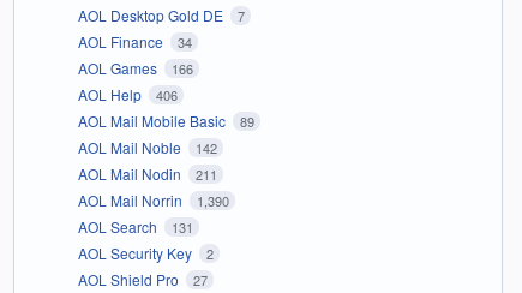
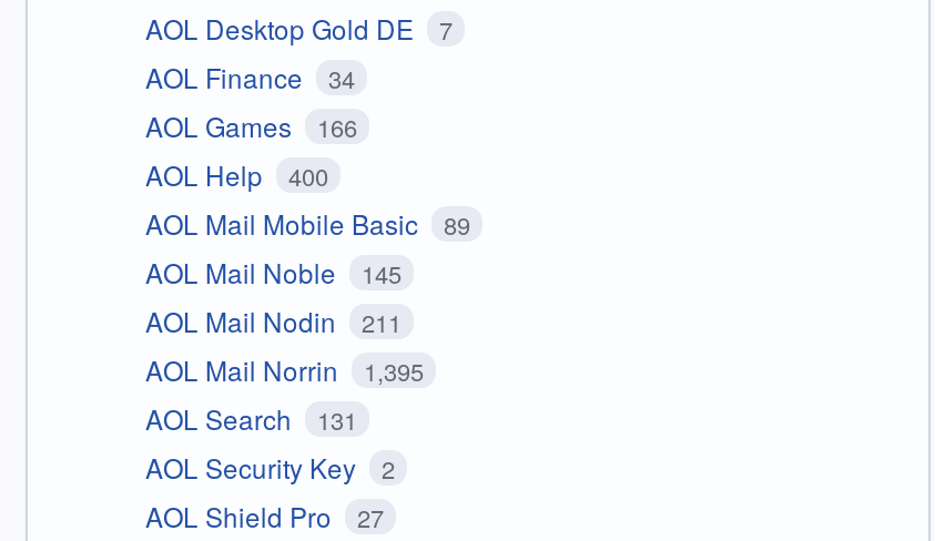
- AOL Help 406
+ AOL Help 400

- AOL Mail Noble 142
+ AOL Mail Noble 145

- AOL Mail Norrin 1,390
+ AOL Mail Norrin 1,395
